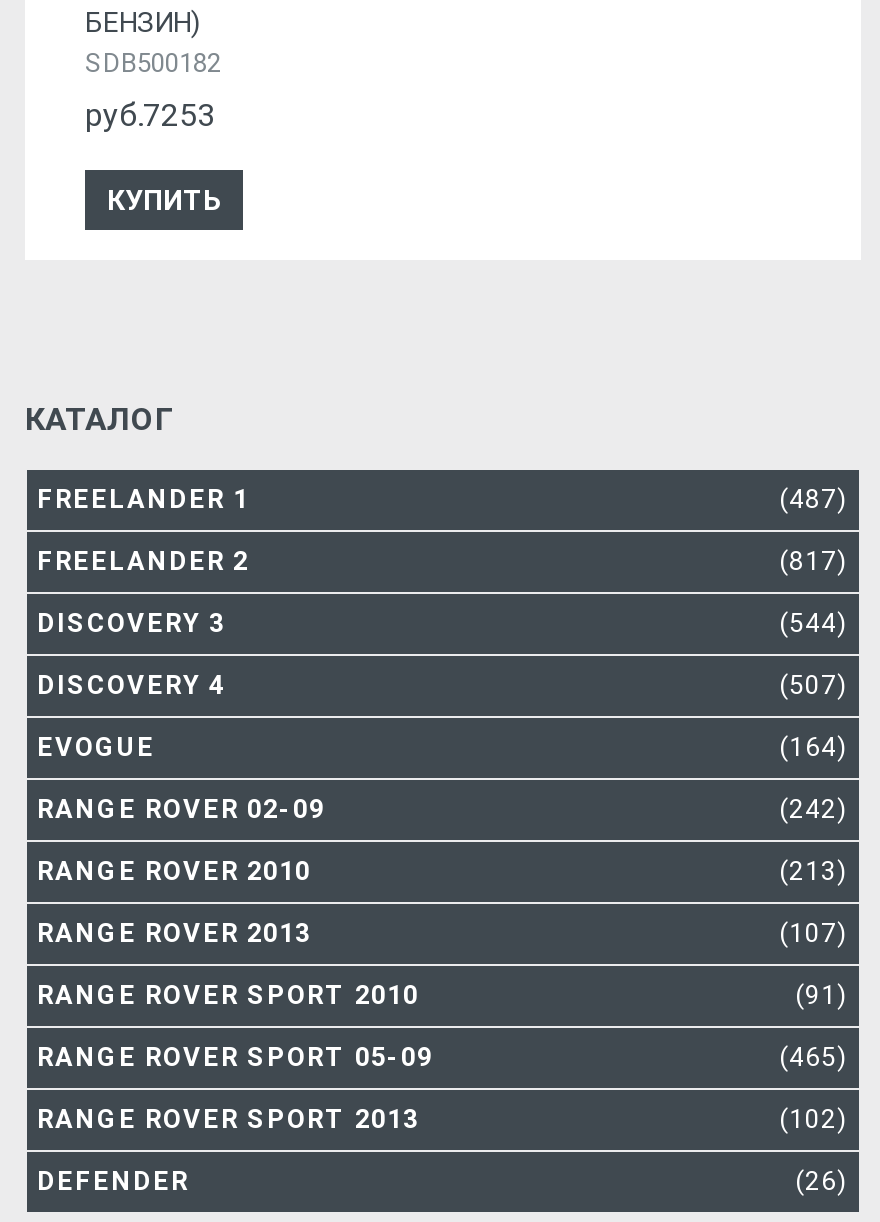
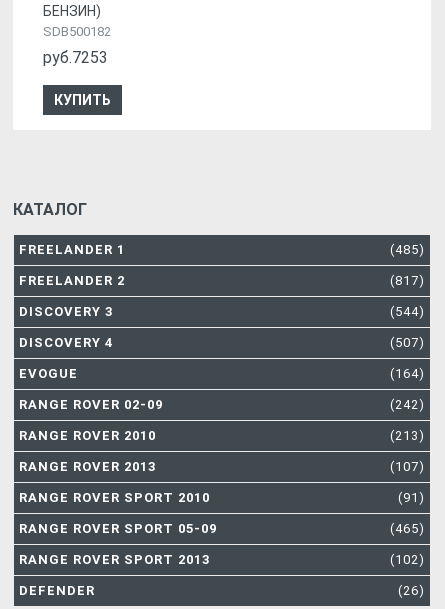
- (487)
+ (485)
